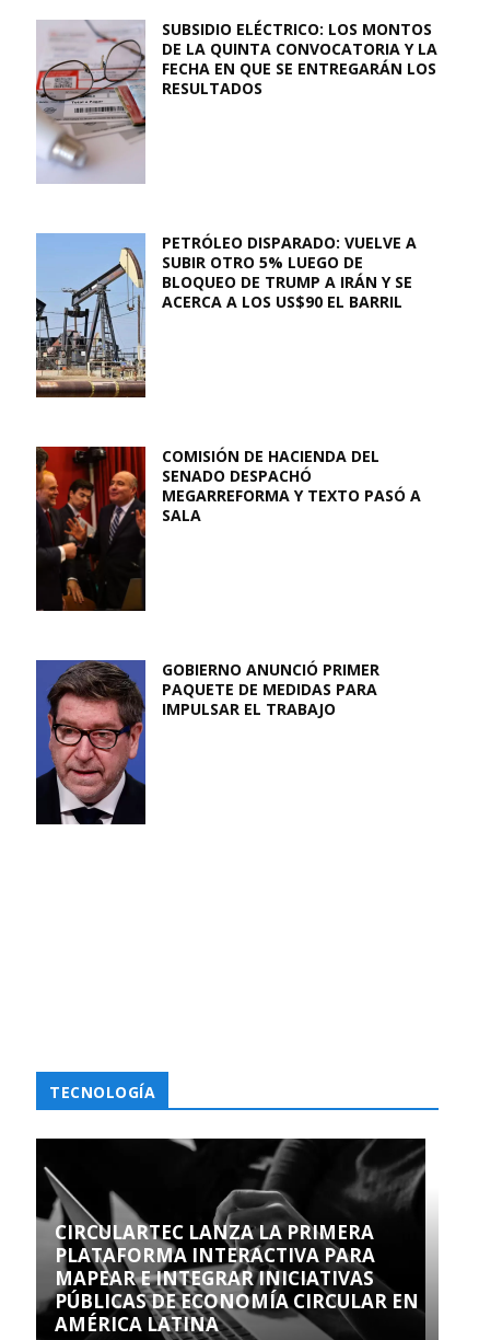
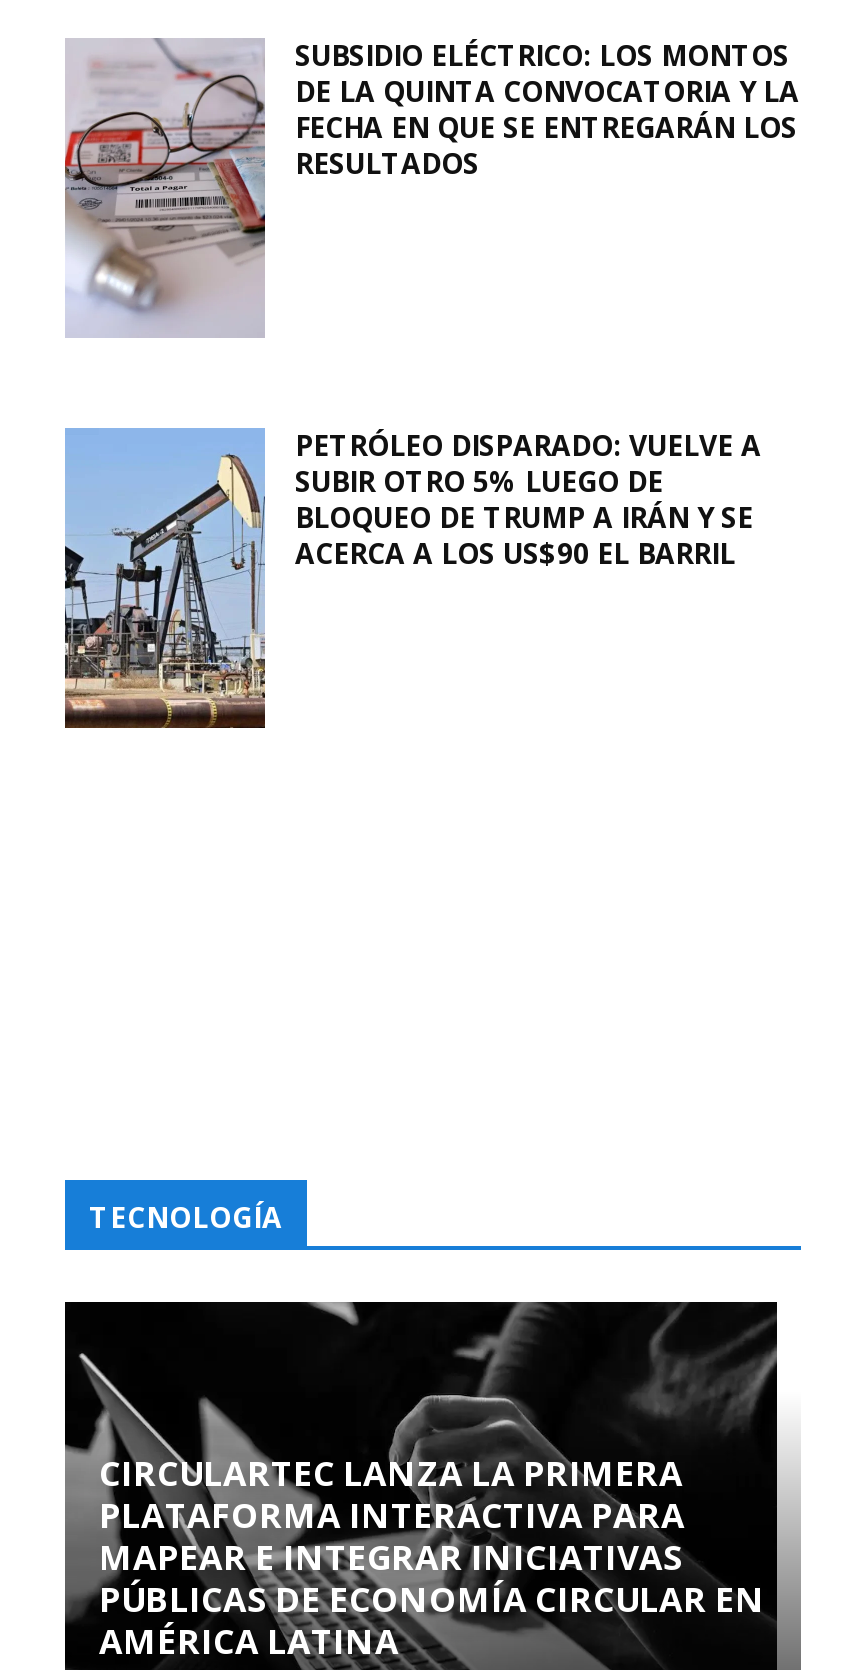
- [image]
- COMISIÓN DE HACIENDA DEL
- SENADO DESPACHÓ
- MEGARREFORMA Y TEXTO PASÓ A
- SALA

- [image]
- GOBIERNO ANUNCIÓ PRIMER
- PAQUETE DE MEDIDAS PARA
- IMPULSAR EL TRABAJO
